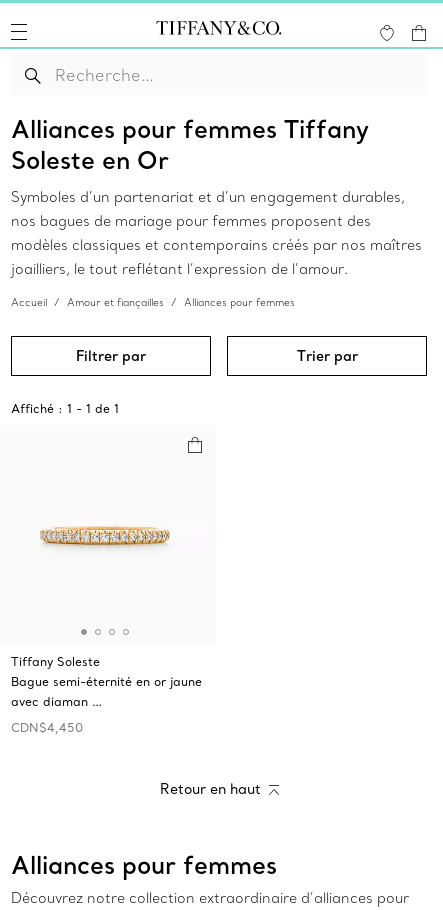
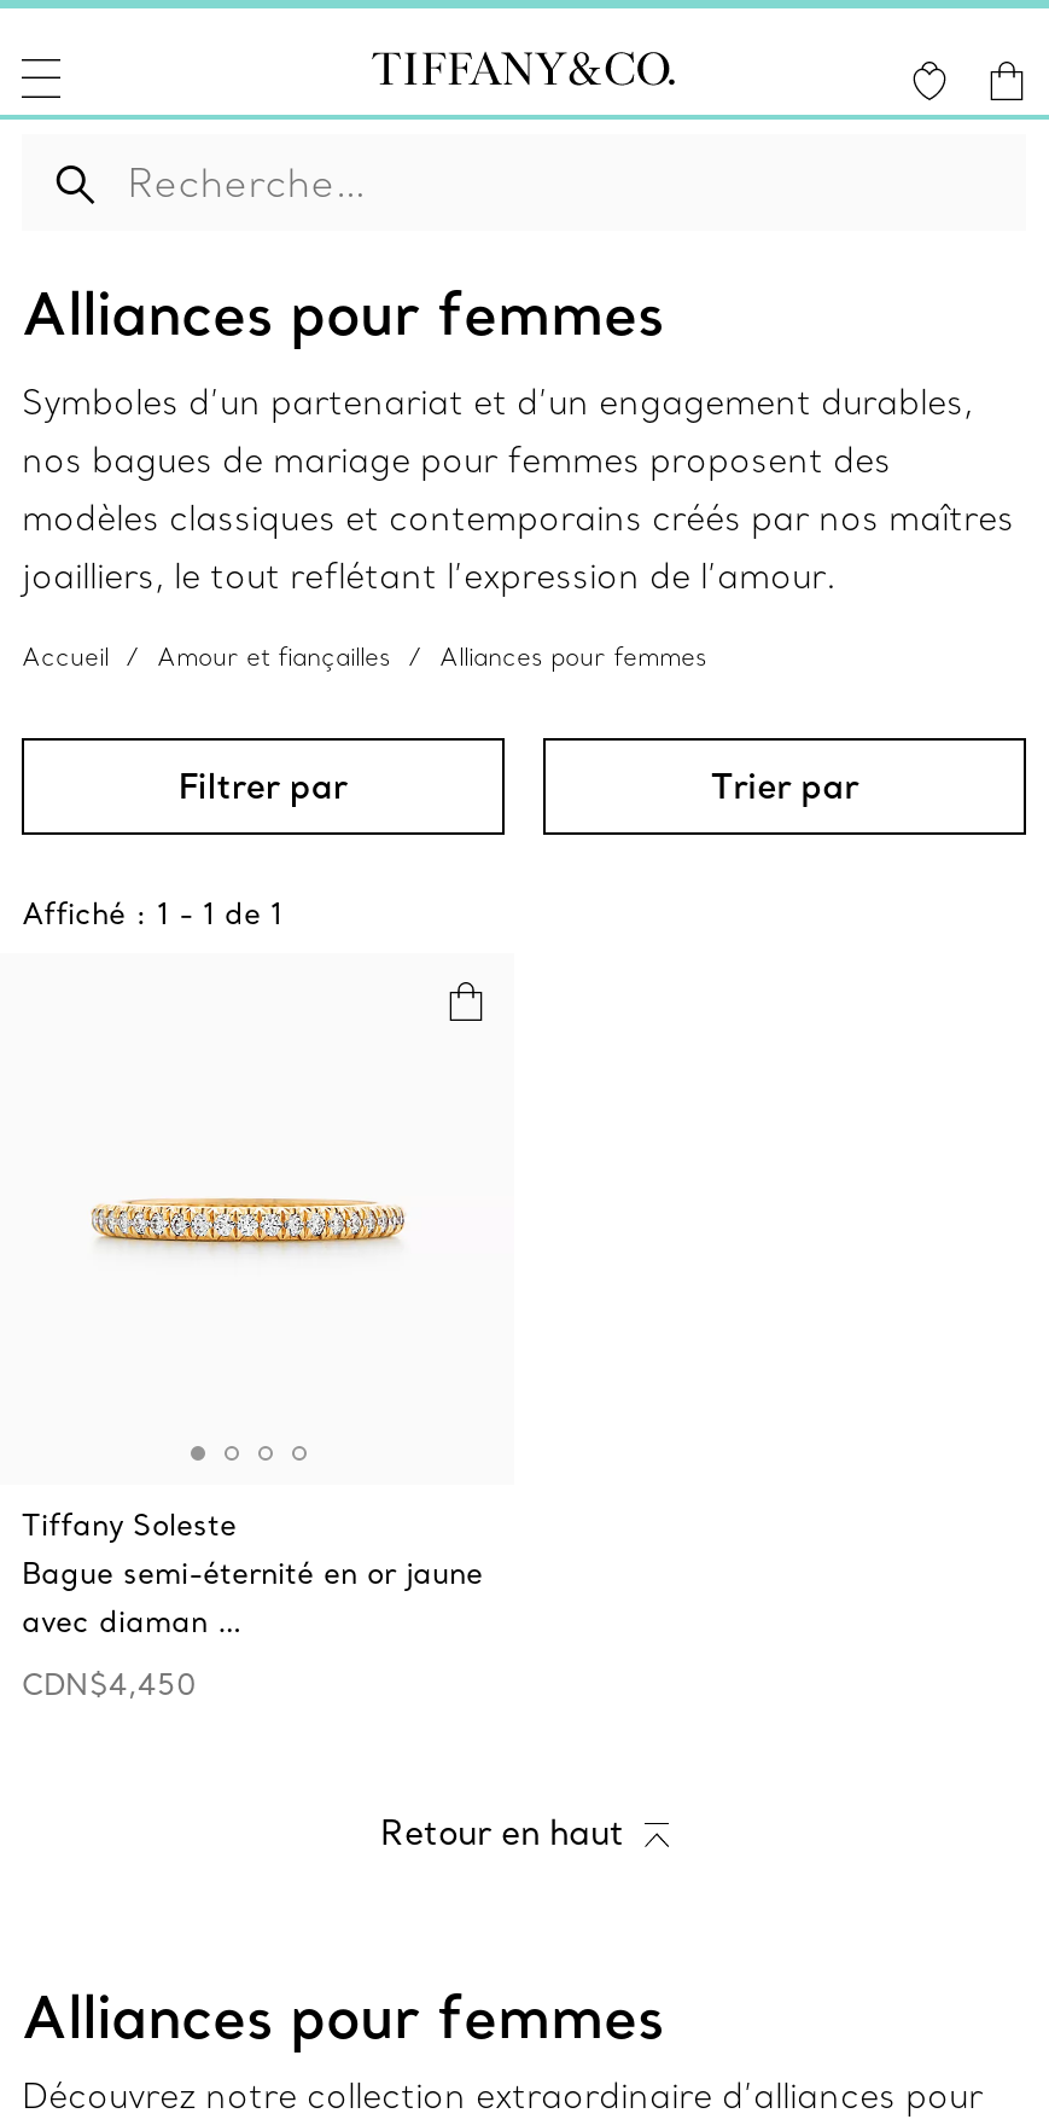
- Alliances pour femmes Tiffany
- Soleste en Or
+ Alliances pour femmes
